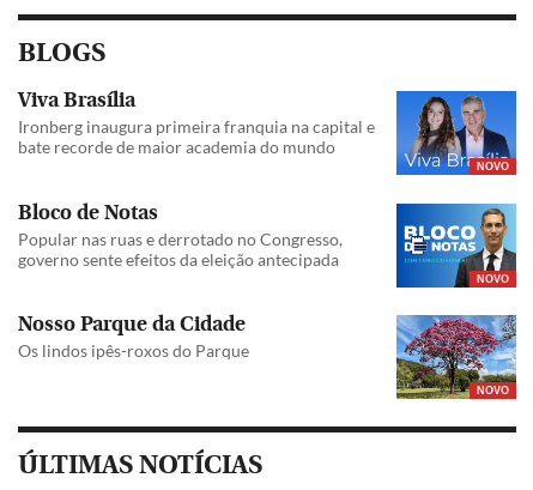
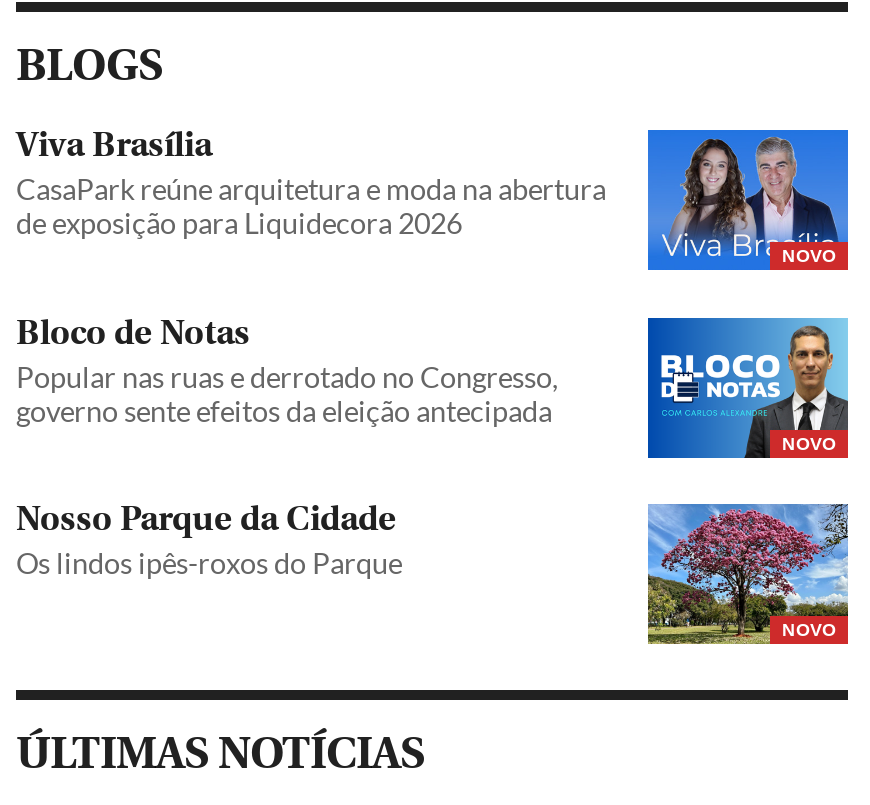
- Ironberg inaugura primeira franquia na capital e
- bate recorde de maior academia do mundo
+ CasaPark reúne arquitetura e moda na abertura
+ de exposição para Liquidecora 2026
